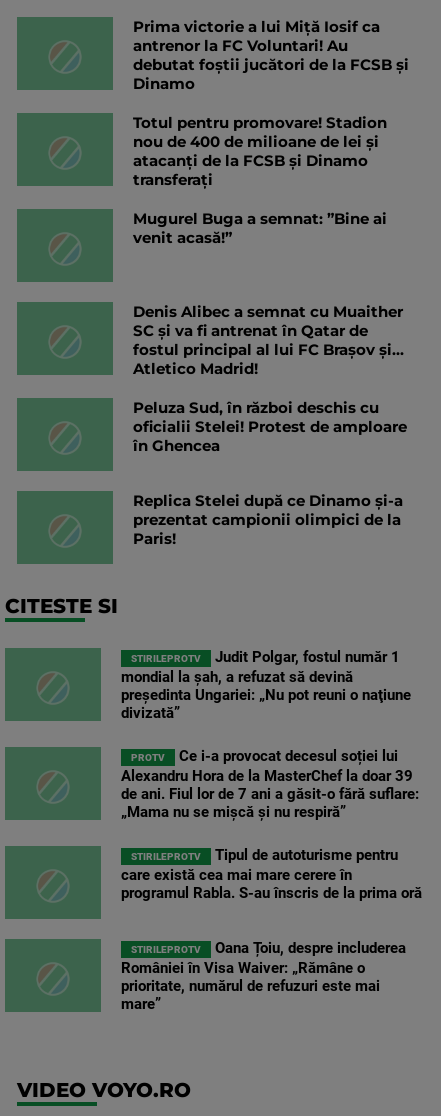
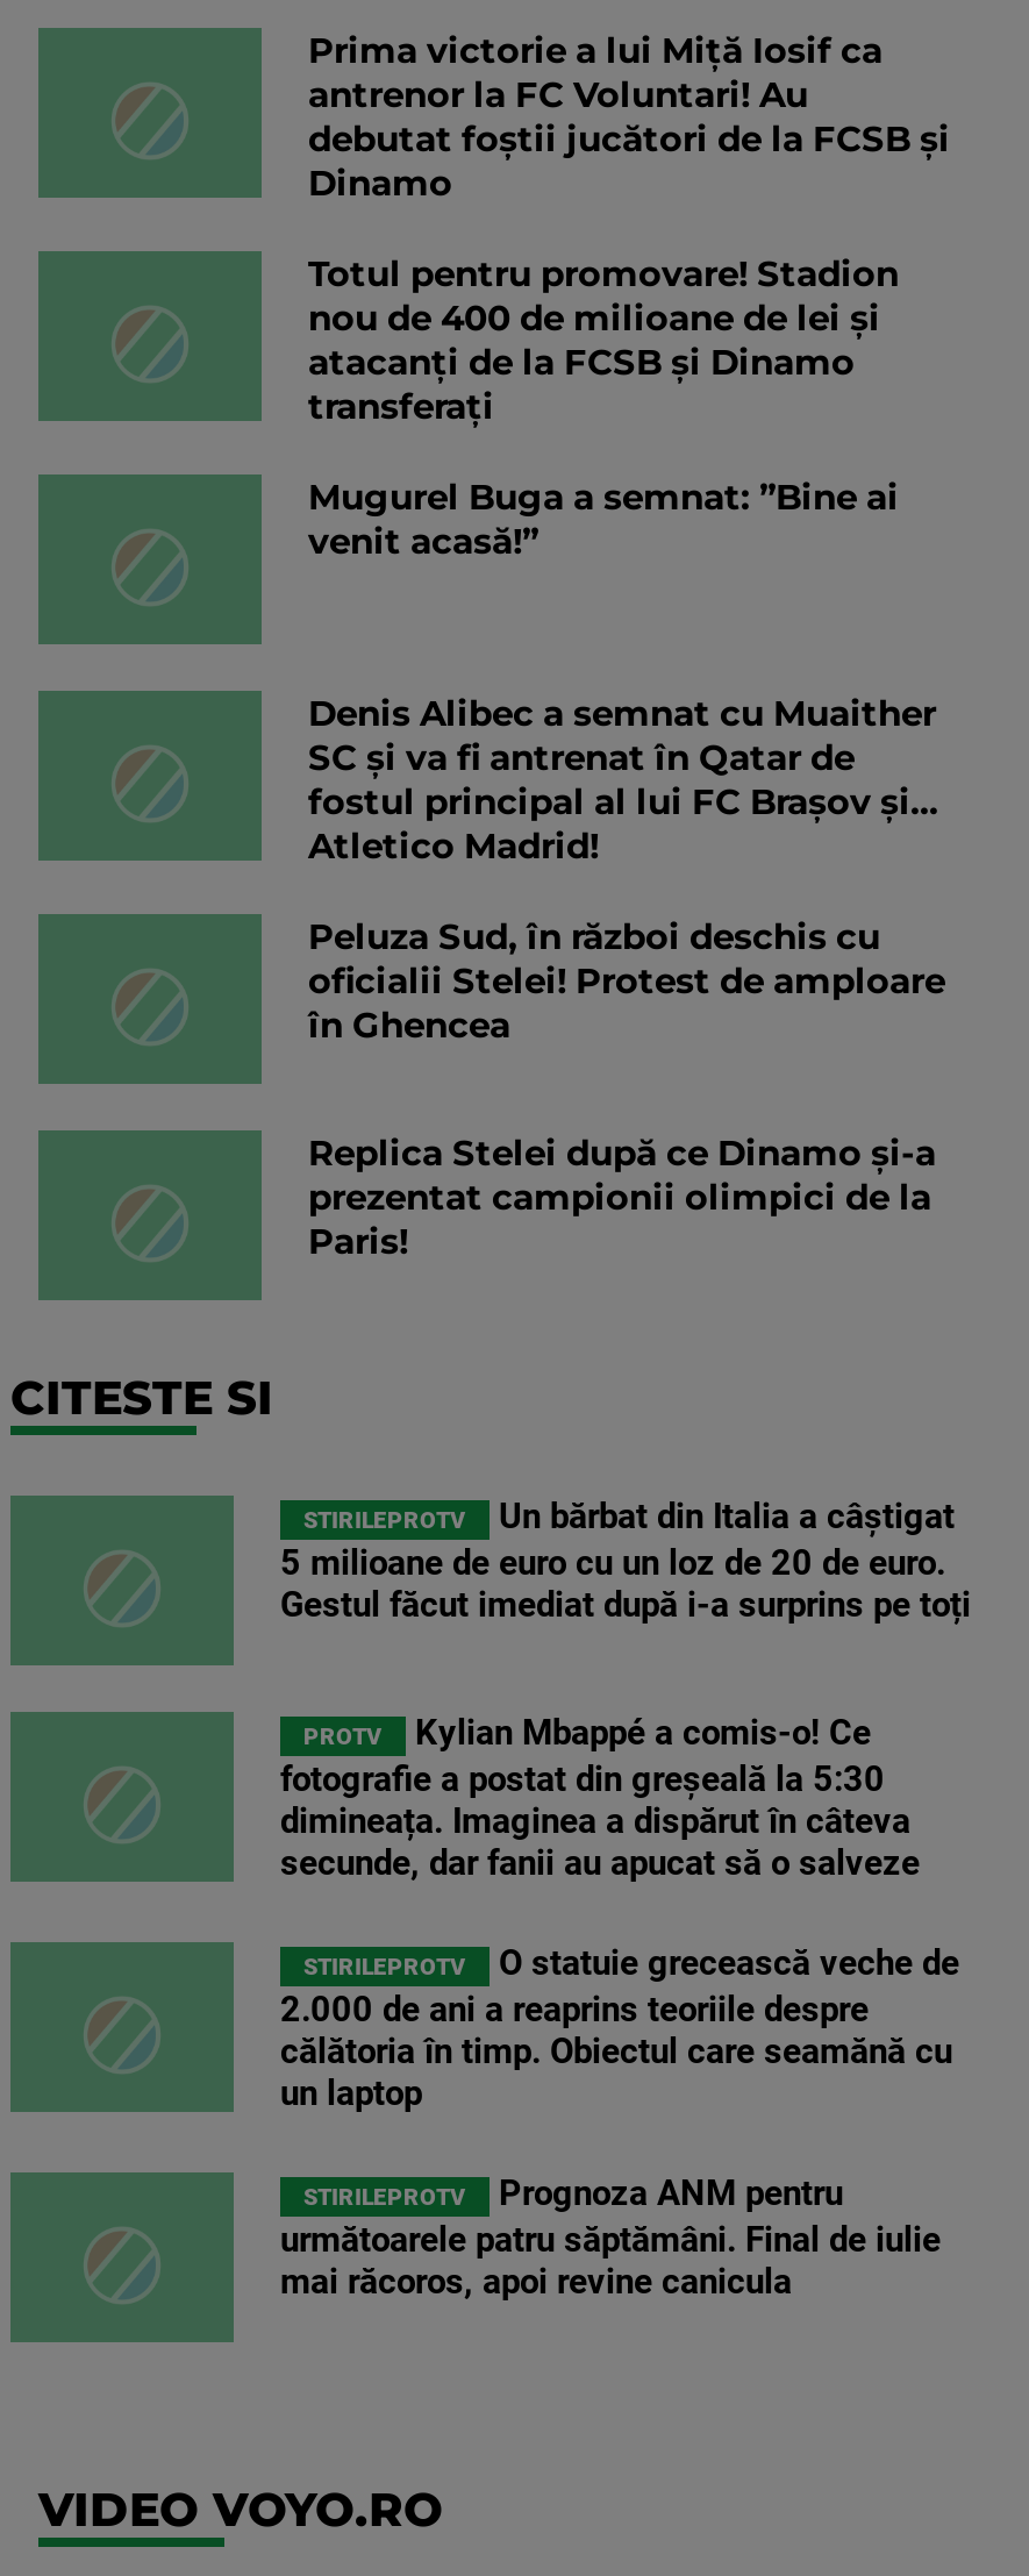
- Judit Polgar, fostul număr 1
- mondial la şah, a refuzat să devină
- preşedinta Ungariei: „Nu pot reuni o naţiune
- divizată”
+ Un bărbat din Italia a câștigat
+ 5 milioane de euro cu un loz de 20 de euro.
+ Gestul făcut imediat după i-a surprins pe toți

- Ce i-a provocat decesul soției lui
- Alexandru Hora de la MasterChef la doar 39
- de ani. Fiul lor de 7 ani a găsit-o fără suflare:
- „Mama nu se mișcă și nu respiră”
+ Kylian Mbappé a comis-o! Ce
+ fotografie a postat din greșeală la 5:30
+ dimineața. Imaginea a dispărut în câteva
+ secunde, dar fanii au apucat să o salveze

- Tipul de autoturisme pentru
- care există cea mai mare cerere în
- programul Rabla. S-au înscris de la prima oră
+ O statuie grecească veche de
+ 2.000 de ani a reaprins teoriile despre
+ călătoria în timp. Obiectul care seamănă cu
+ un laptop

- Oana Țoiu, despre includerea
- României în Visa Waiver: „Rămâne o
- prioritate, numărul de refuzuri este mai
- mare”
+ Prognoza ANM pentru
+ următoarele patru săptămâni. Final de iulie
+ mai răcoros, apoi revine canicula
